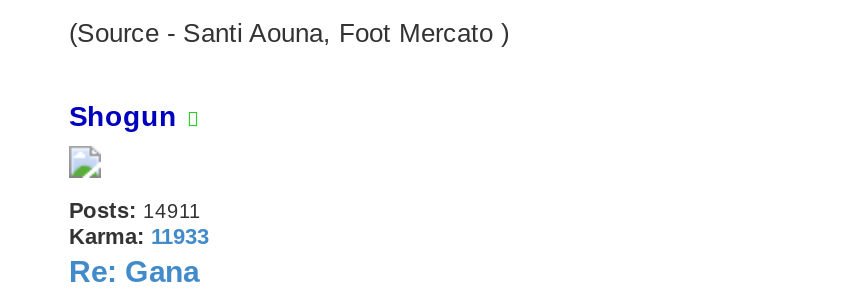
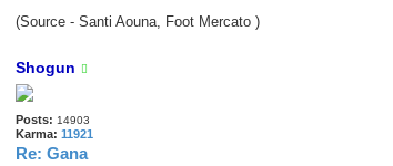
- Posts: 14911
+ Posts: 14903

- Karma: 11933
+ Karma: 11921
